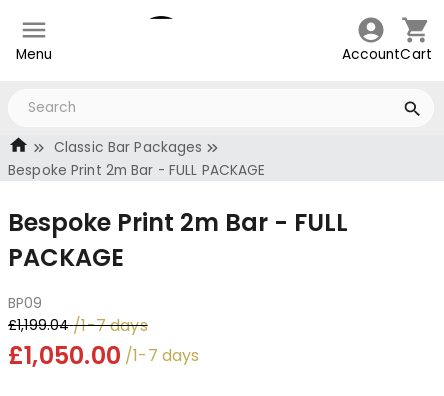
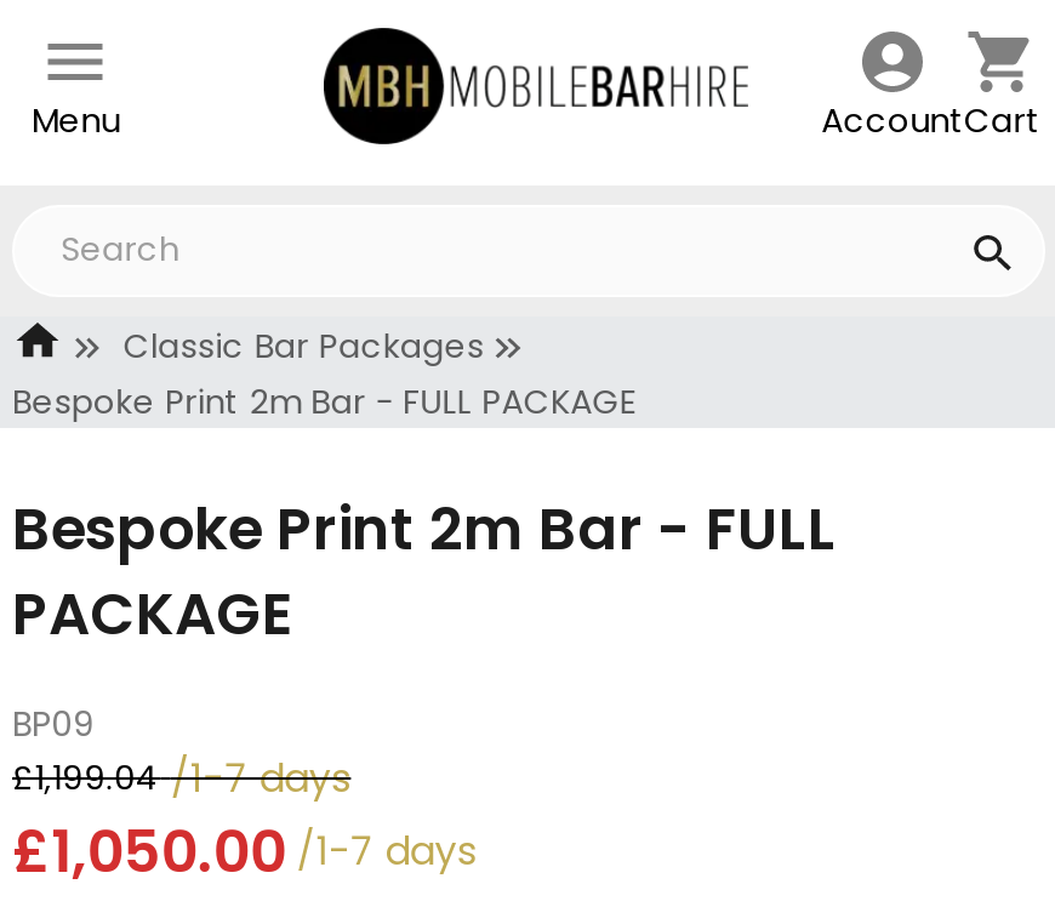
+ [image]
